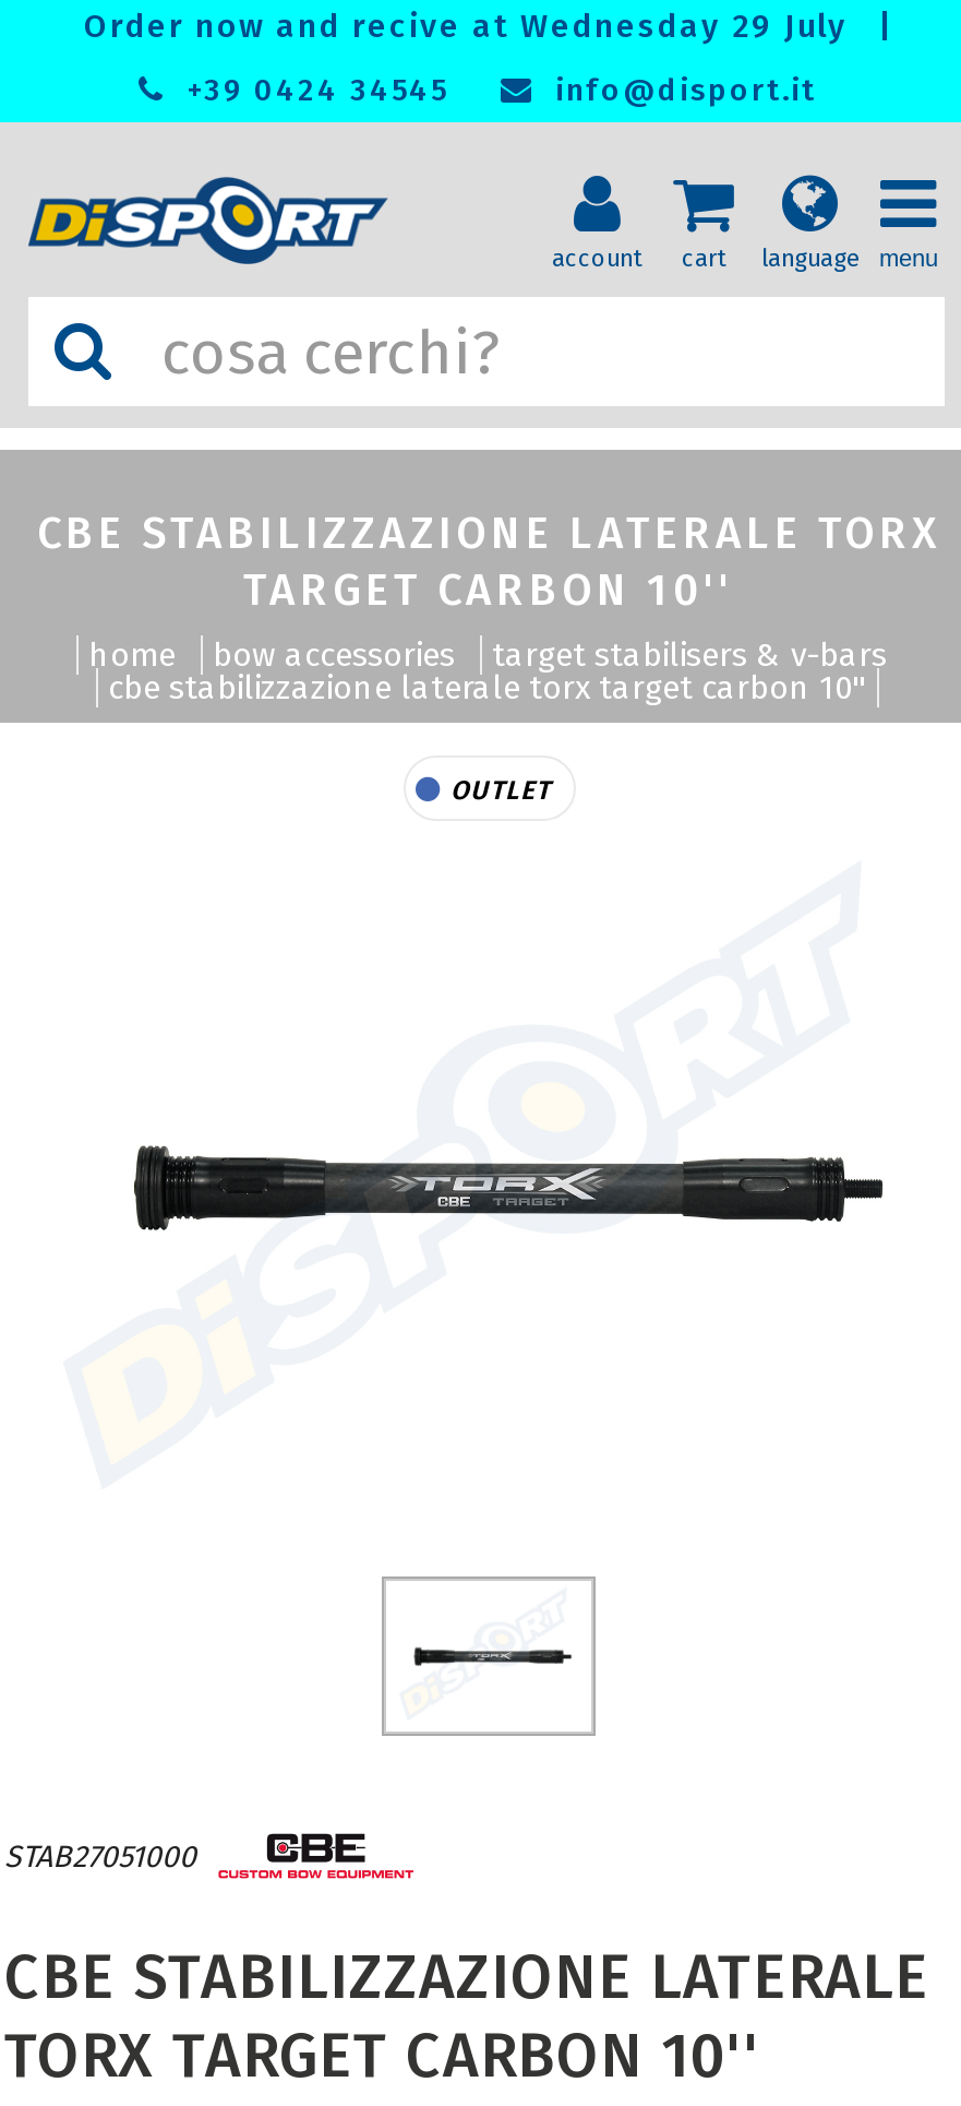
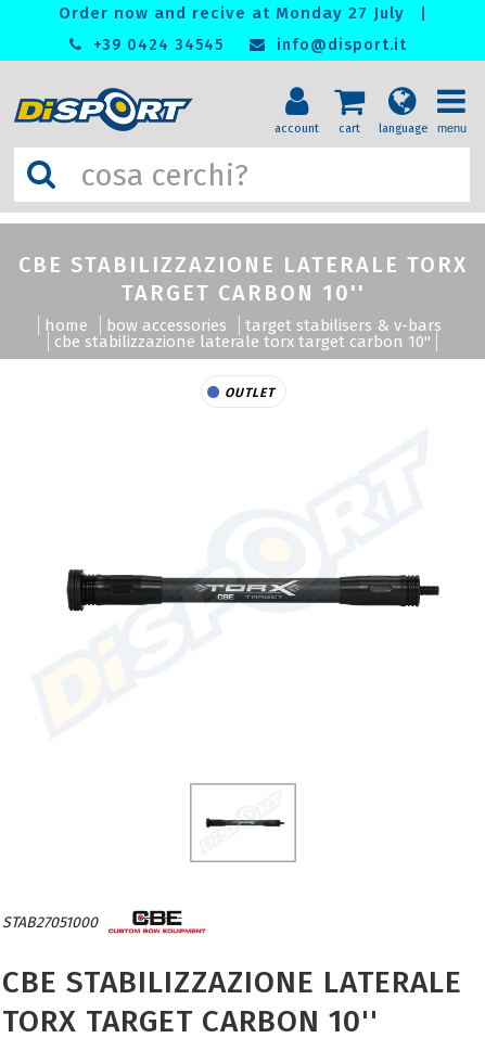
- Order now and recive at Wednesday 29 July
+ Order now and recive at Monday 27 July
